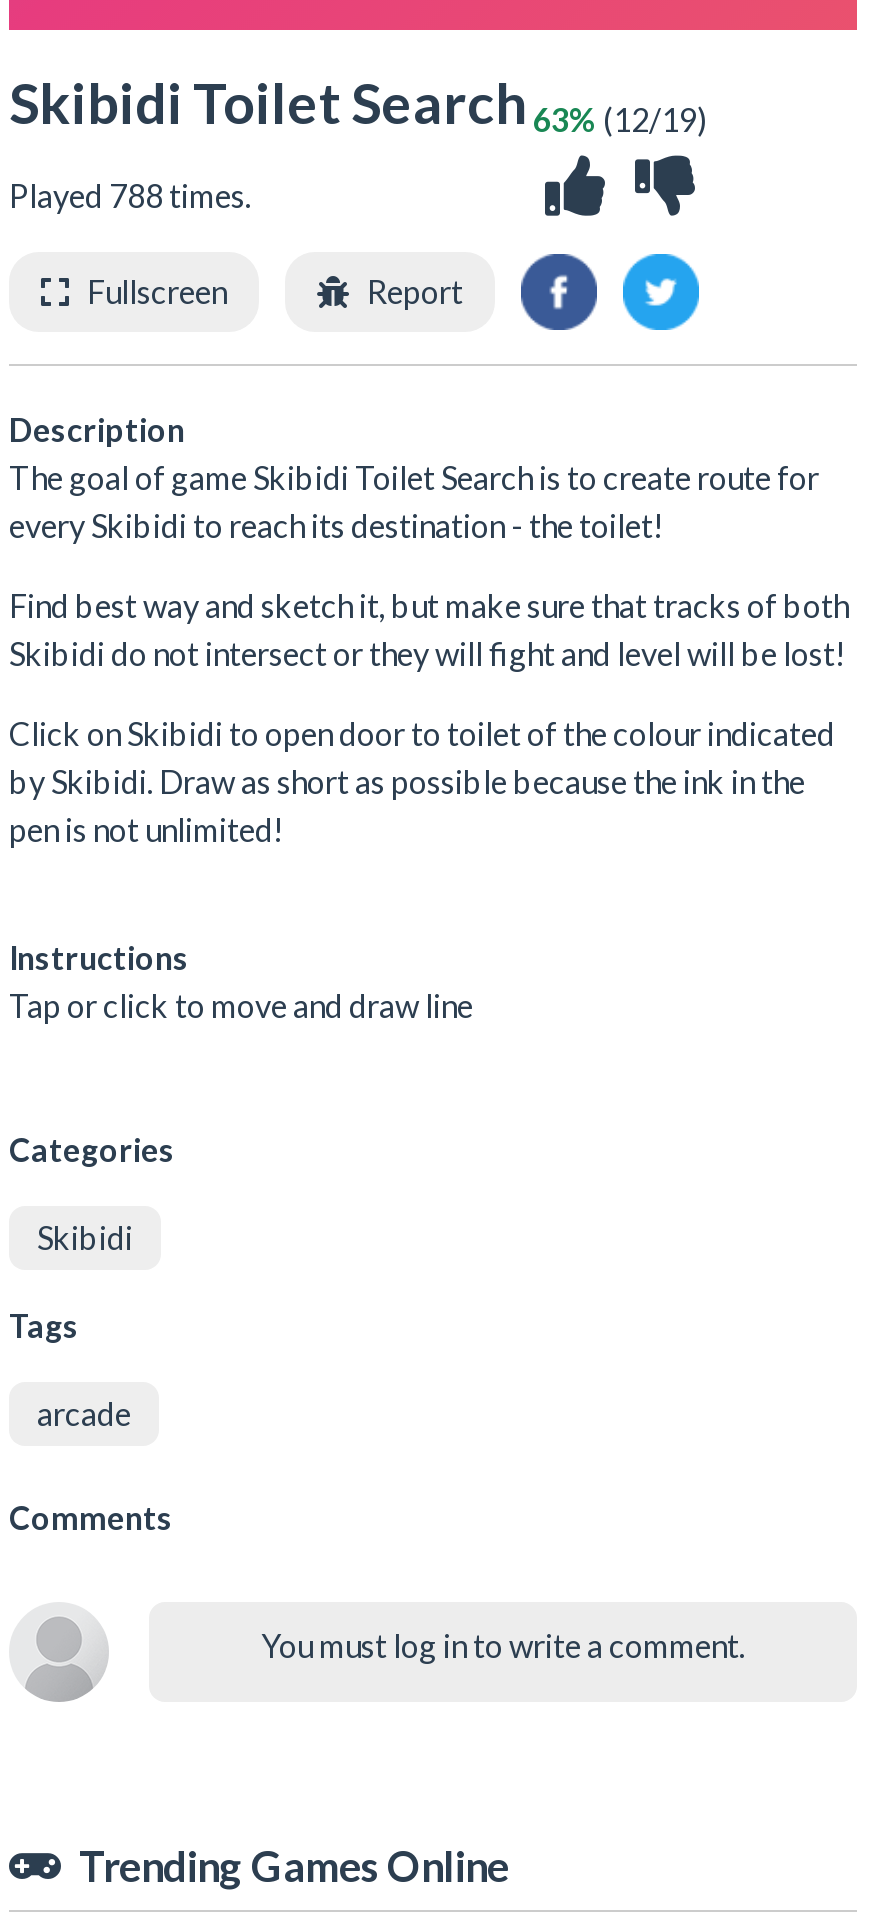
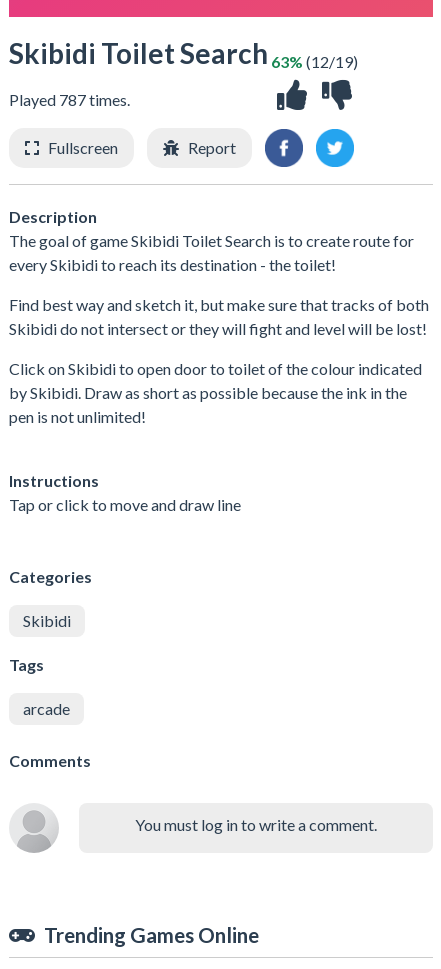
- Played 788 times.
+ Played 787 times.
